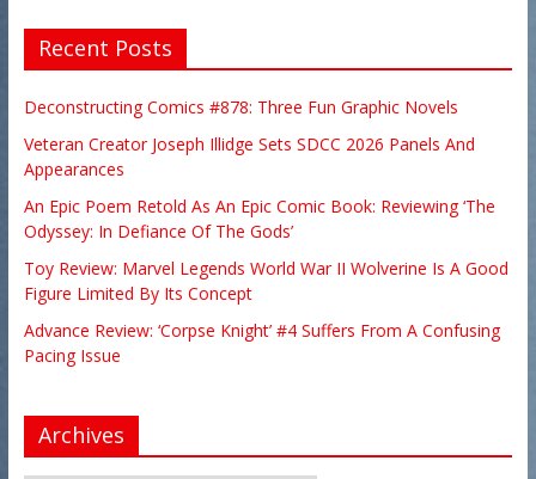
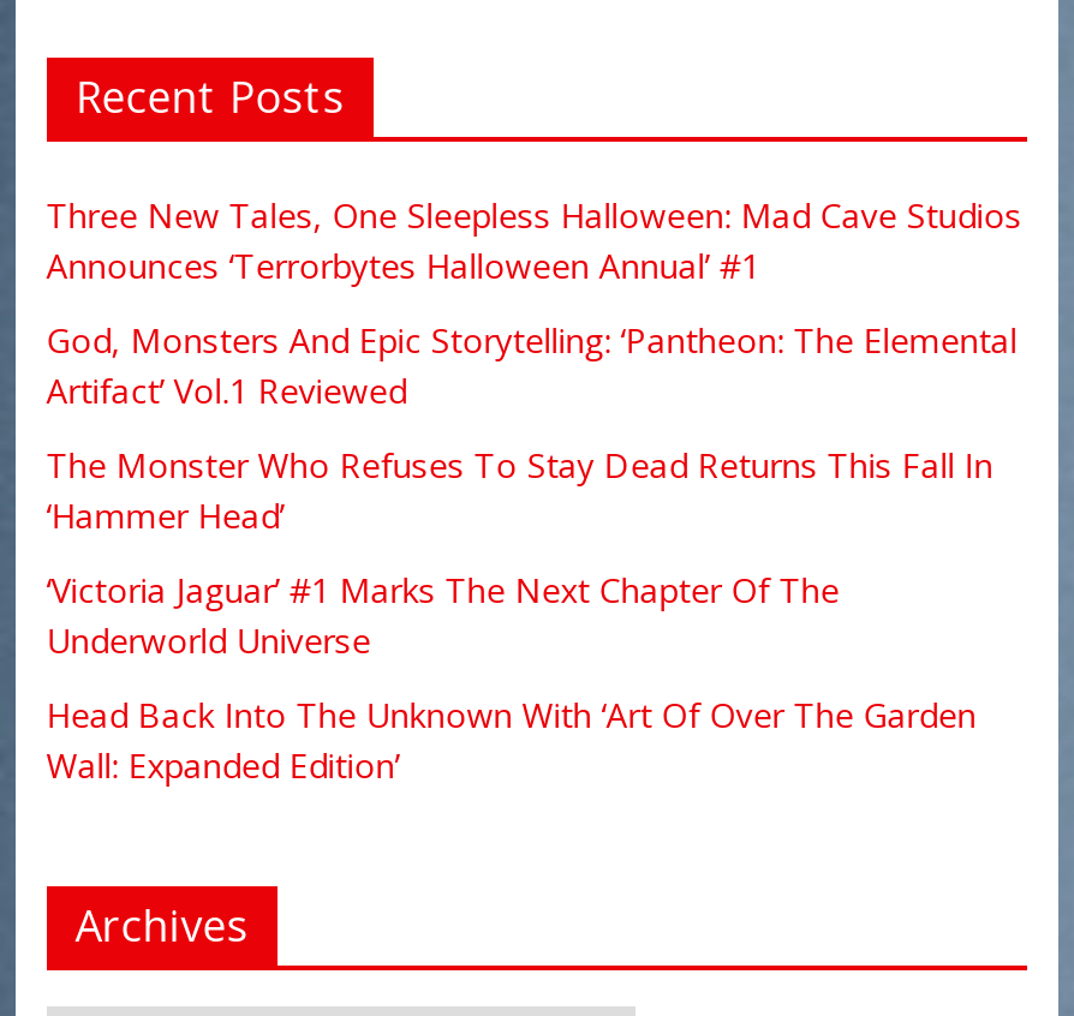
- Deconstructing Comics #878: Three Fun Graphic Novels
+ Three New Tales, One Sleepless Halloween: Mad Cave Studios
+ Announces ‘Terrorbytes Halloween Annual’ #1

- Veteran Creator Joseph Illidge Sets SDCC 2026 Panels And
- Appearances
+ God, Monsters And Epic Storytelling: ‘Pantheon: The Elemental
+ Artifact’ Vol.1 Reviewed

- An Epic Poem Retold As An Epic Comic Book: Reviewing ‘The
- Odyssey: In Defiance Of The Gods’
+ The Monster Who Refuses To Stay Dead Returns This Fall In
+ ‘Hammer Head’

- Toy Review: Marvel Legends World War II Wolverine Is A Good
- Figure Limited By Its Concept
+ ‘Victoria Jaguar’ #1 Marks The Next Chapter Of The
+ Underworld Universe

- Advance Review: ‘Corpse Knight’ #4 Suffers From A Confusing
- Pacing Issue
+ Head Back Into The Unknown With ‘Art Of Over The Garden
+ Wall: Expanded Edition’
